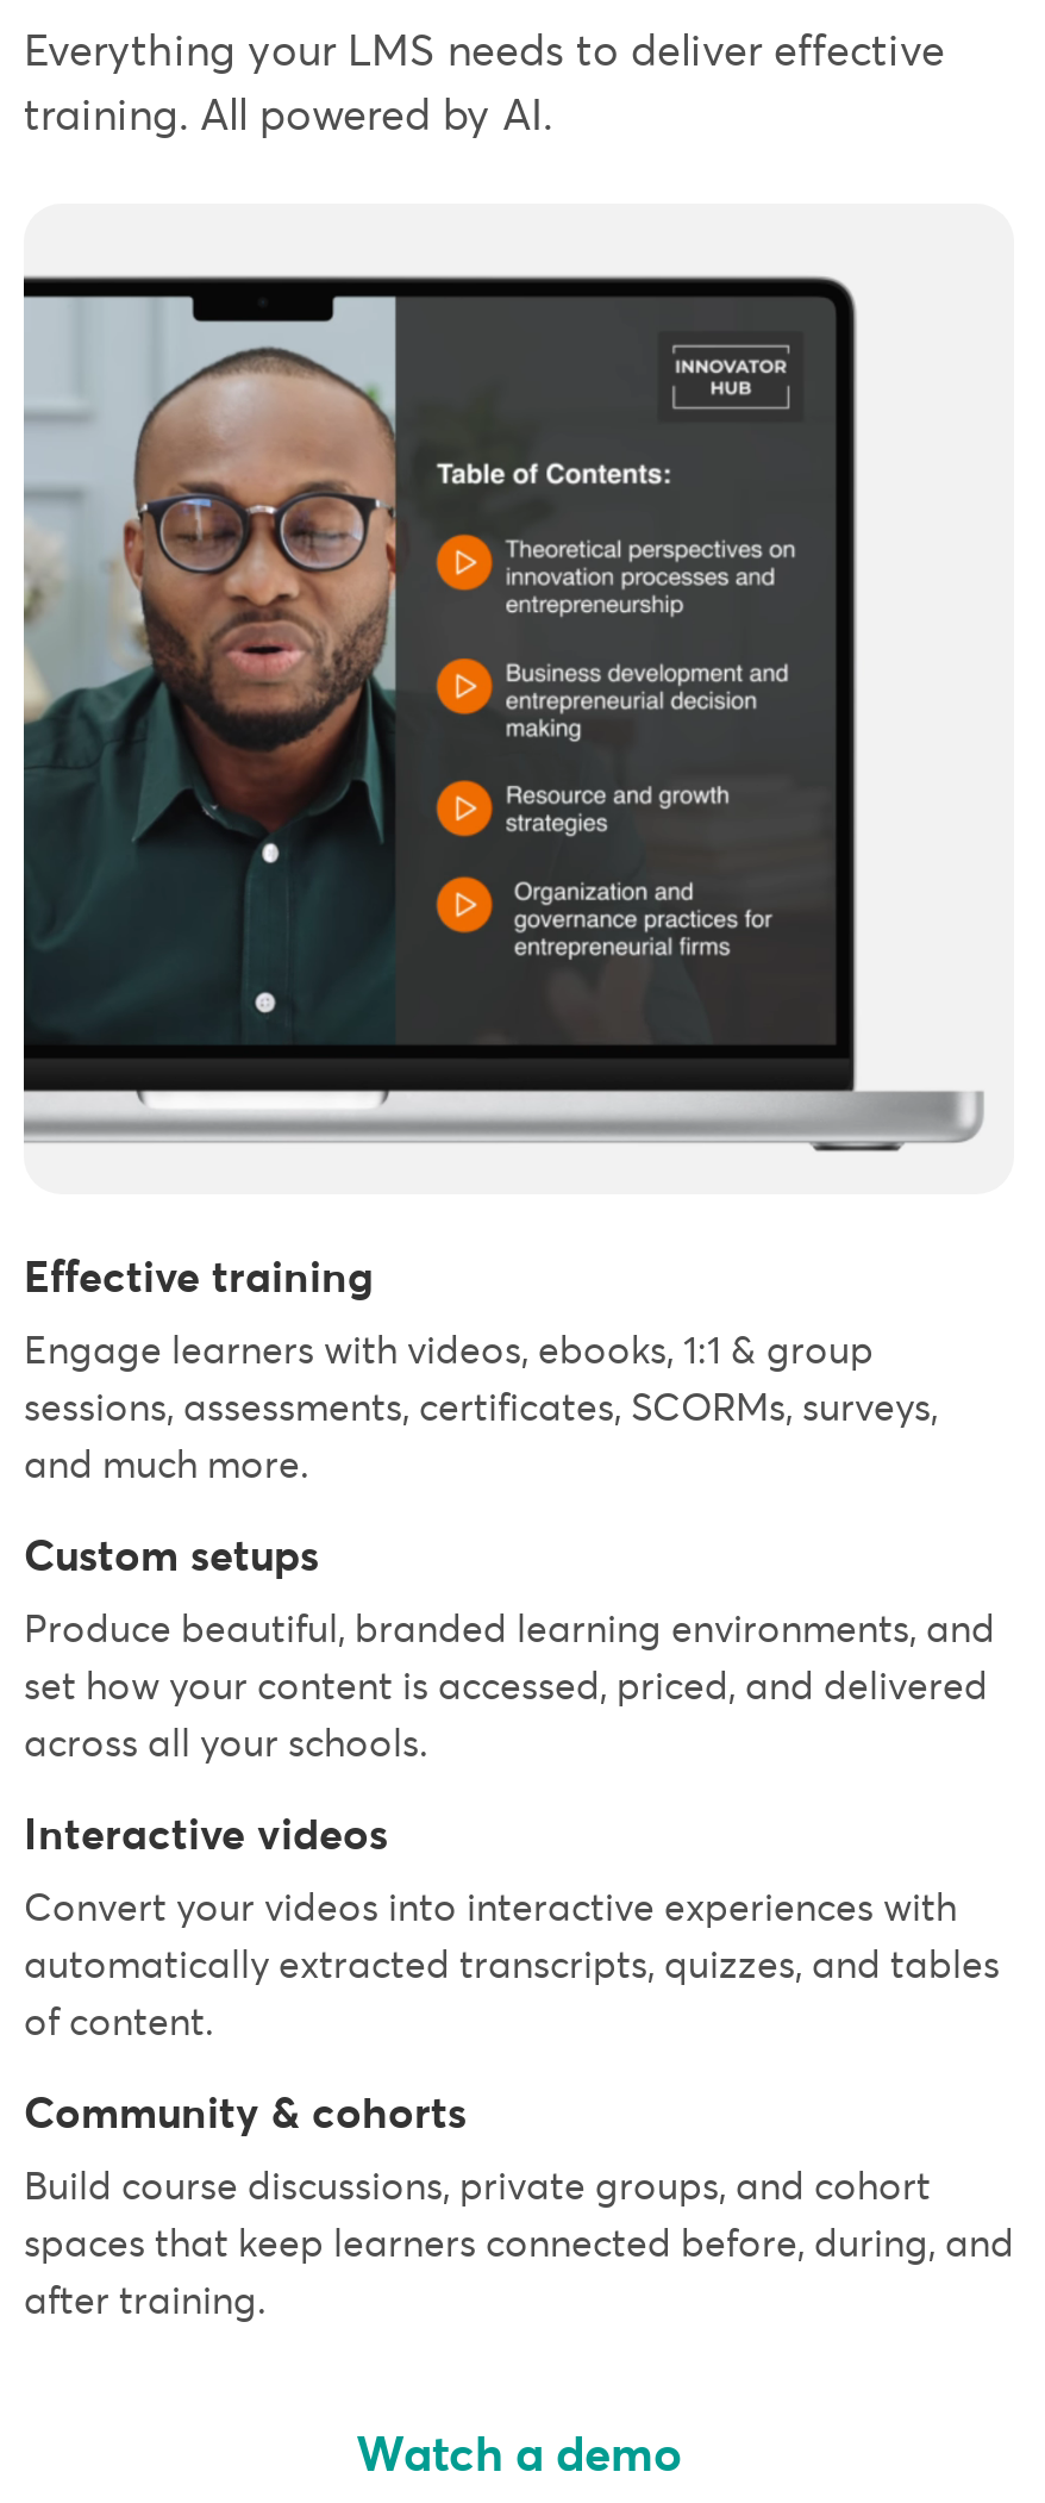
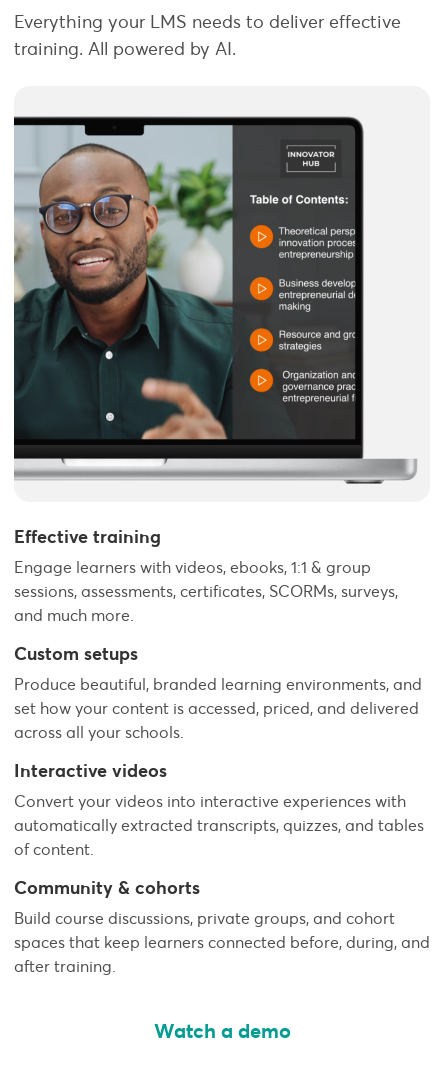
- [image]
+ [image]
